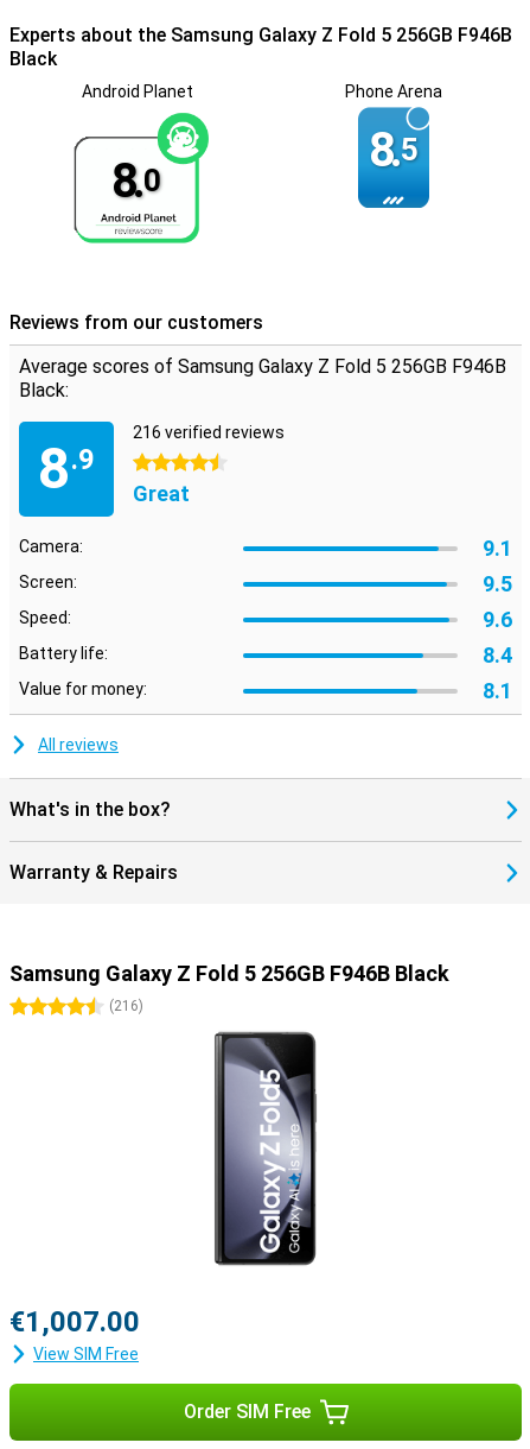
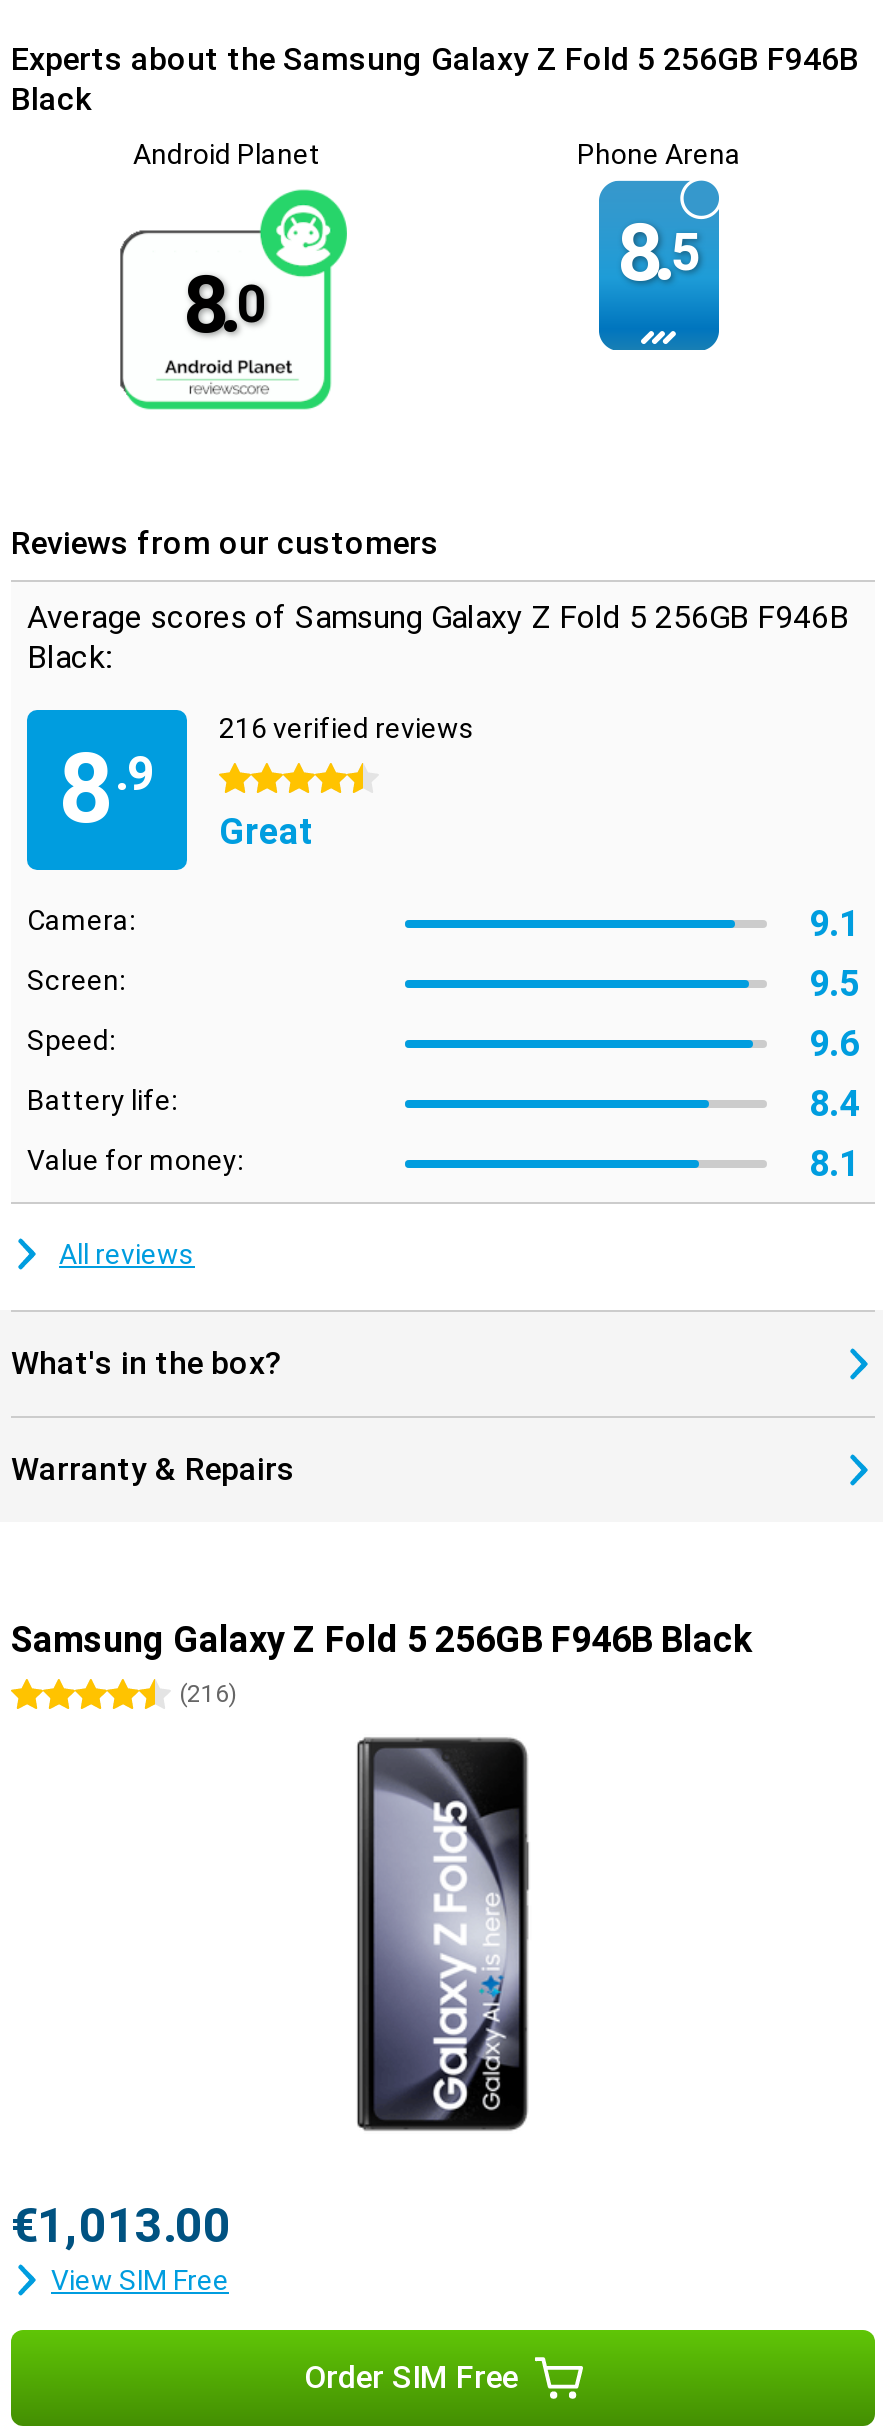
- €1,007.00
+ €1,013.00
